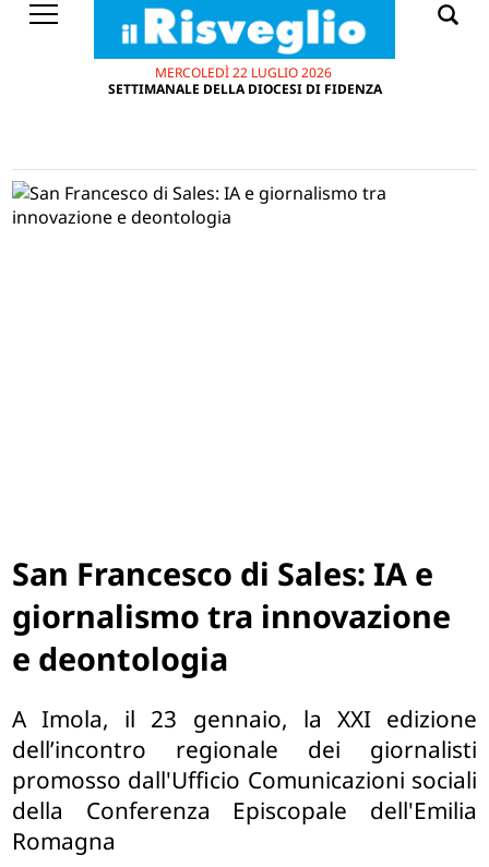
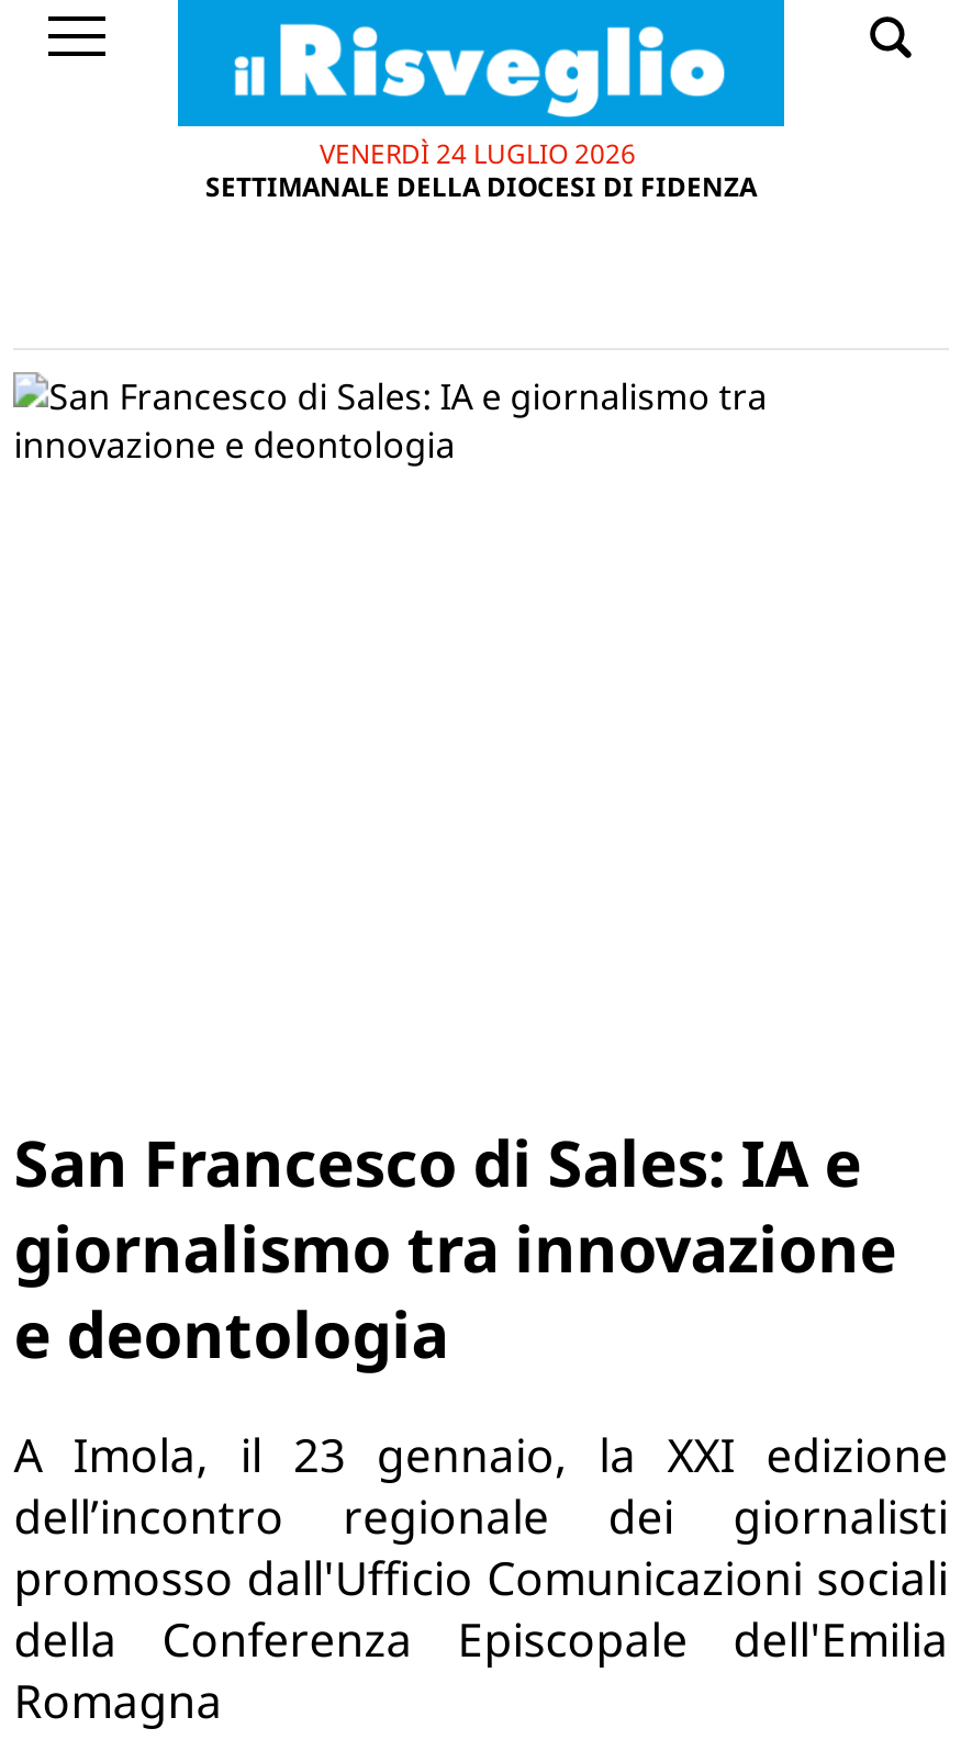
- MERCOLEDÌ 22 LUGLIO 2026
+ VENERDÌ 24 LUGLIO 2026
